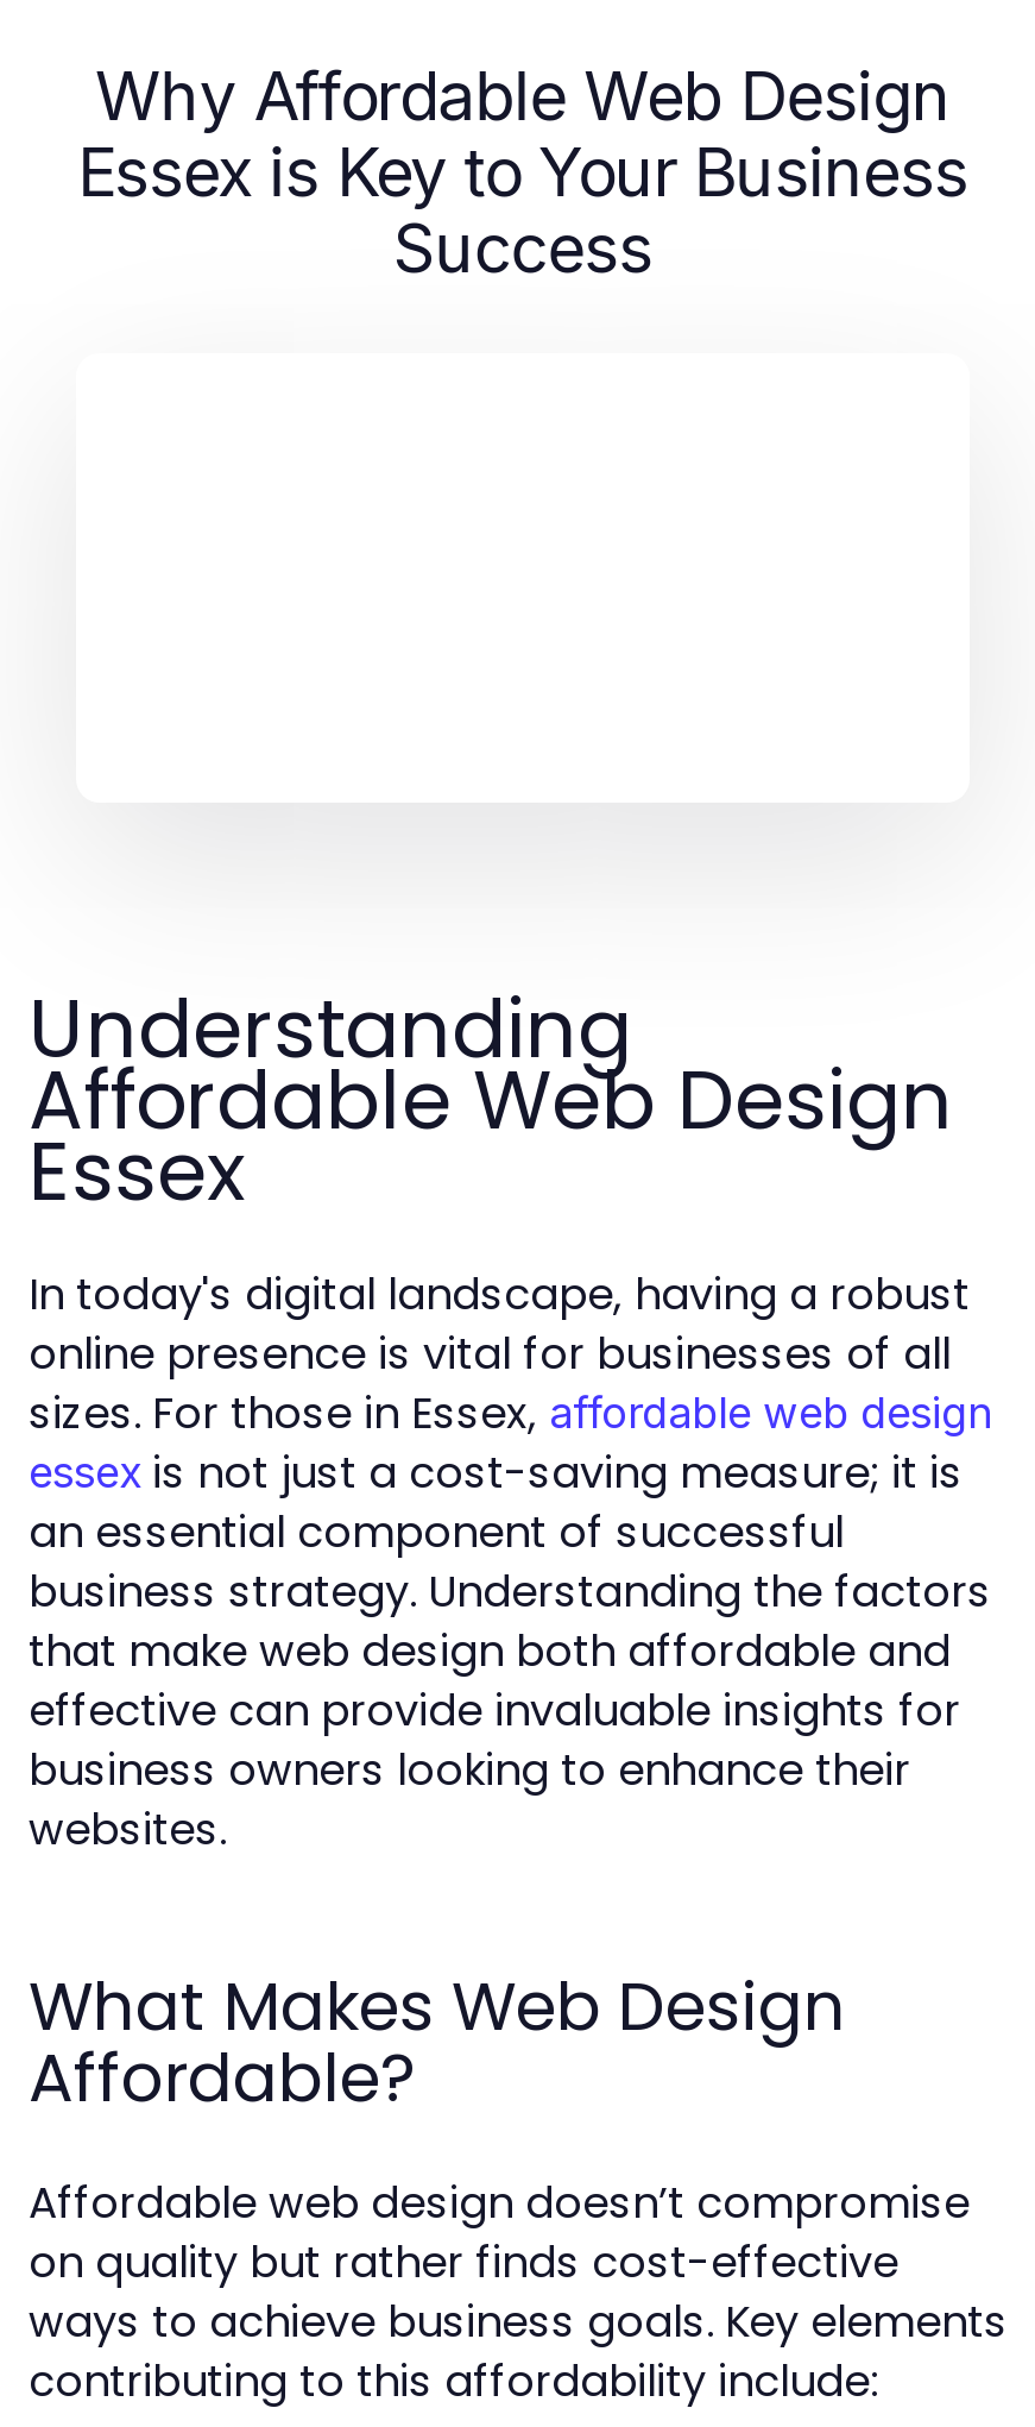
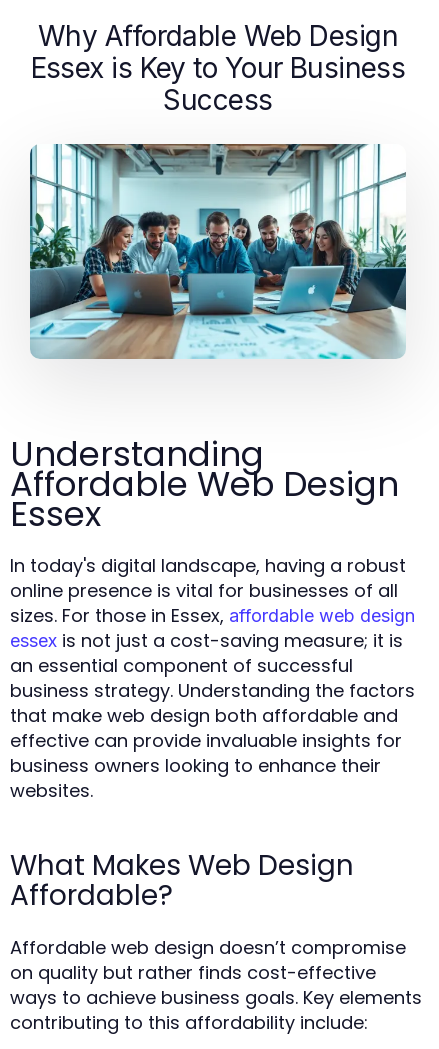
+ [image]
